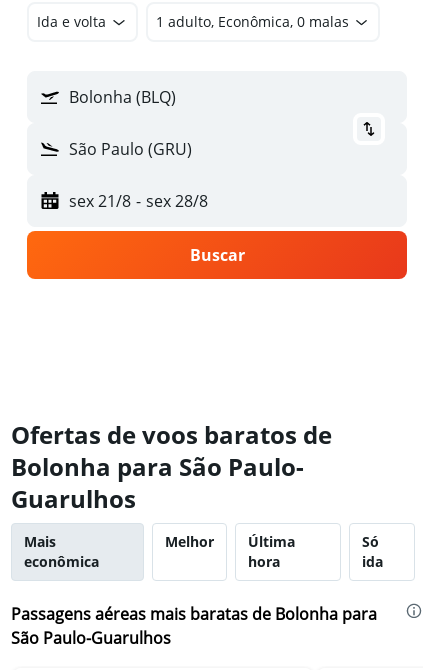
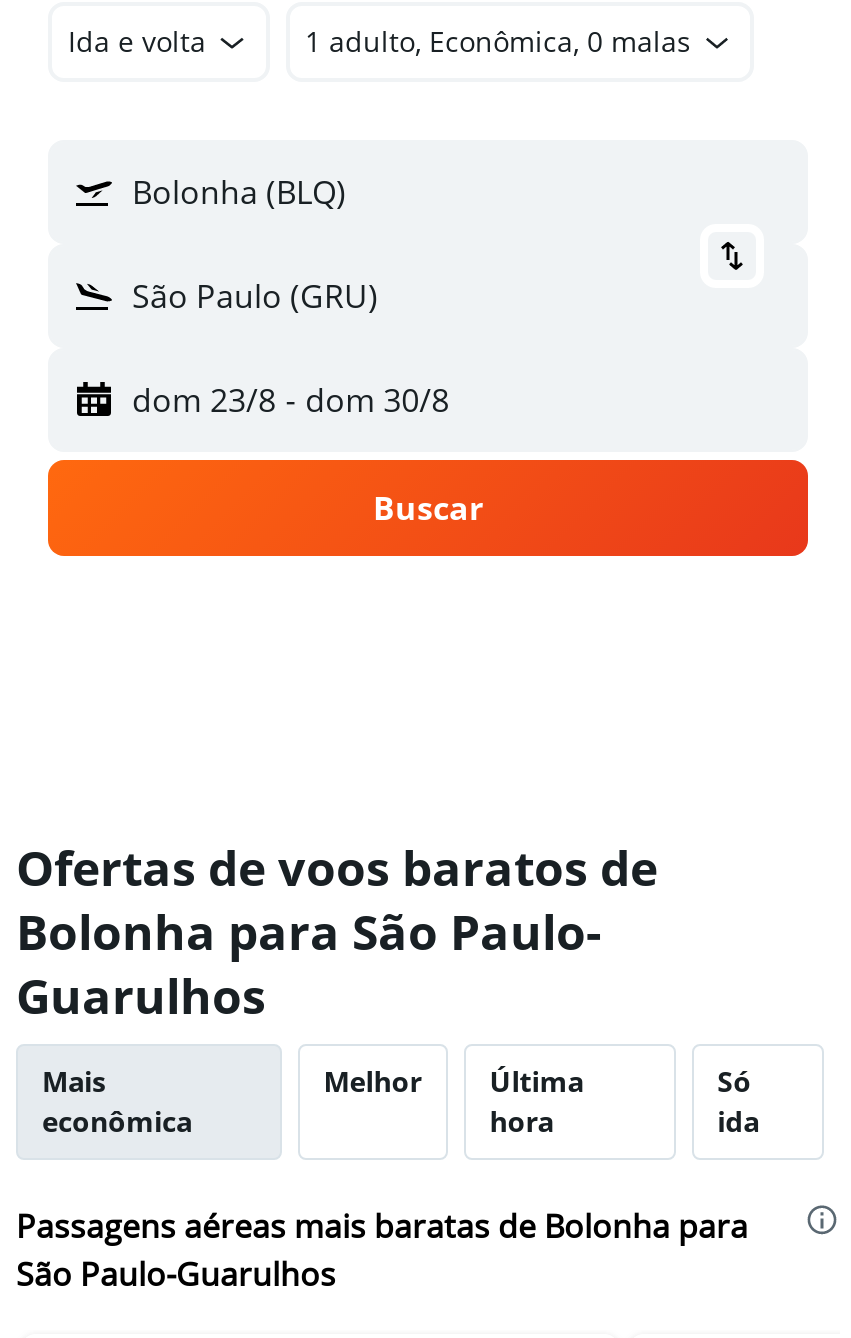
- sex 21/8 - sex 28/8
+ dom 23/8 - dom 30/8
